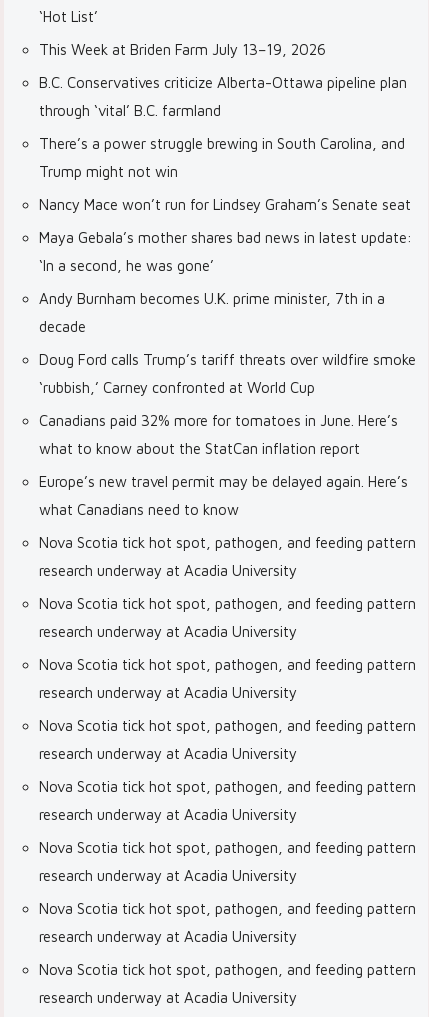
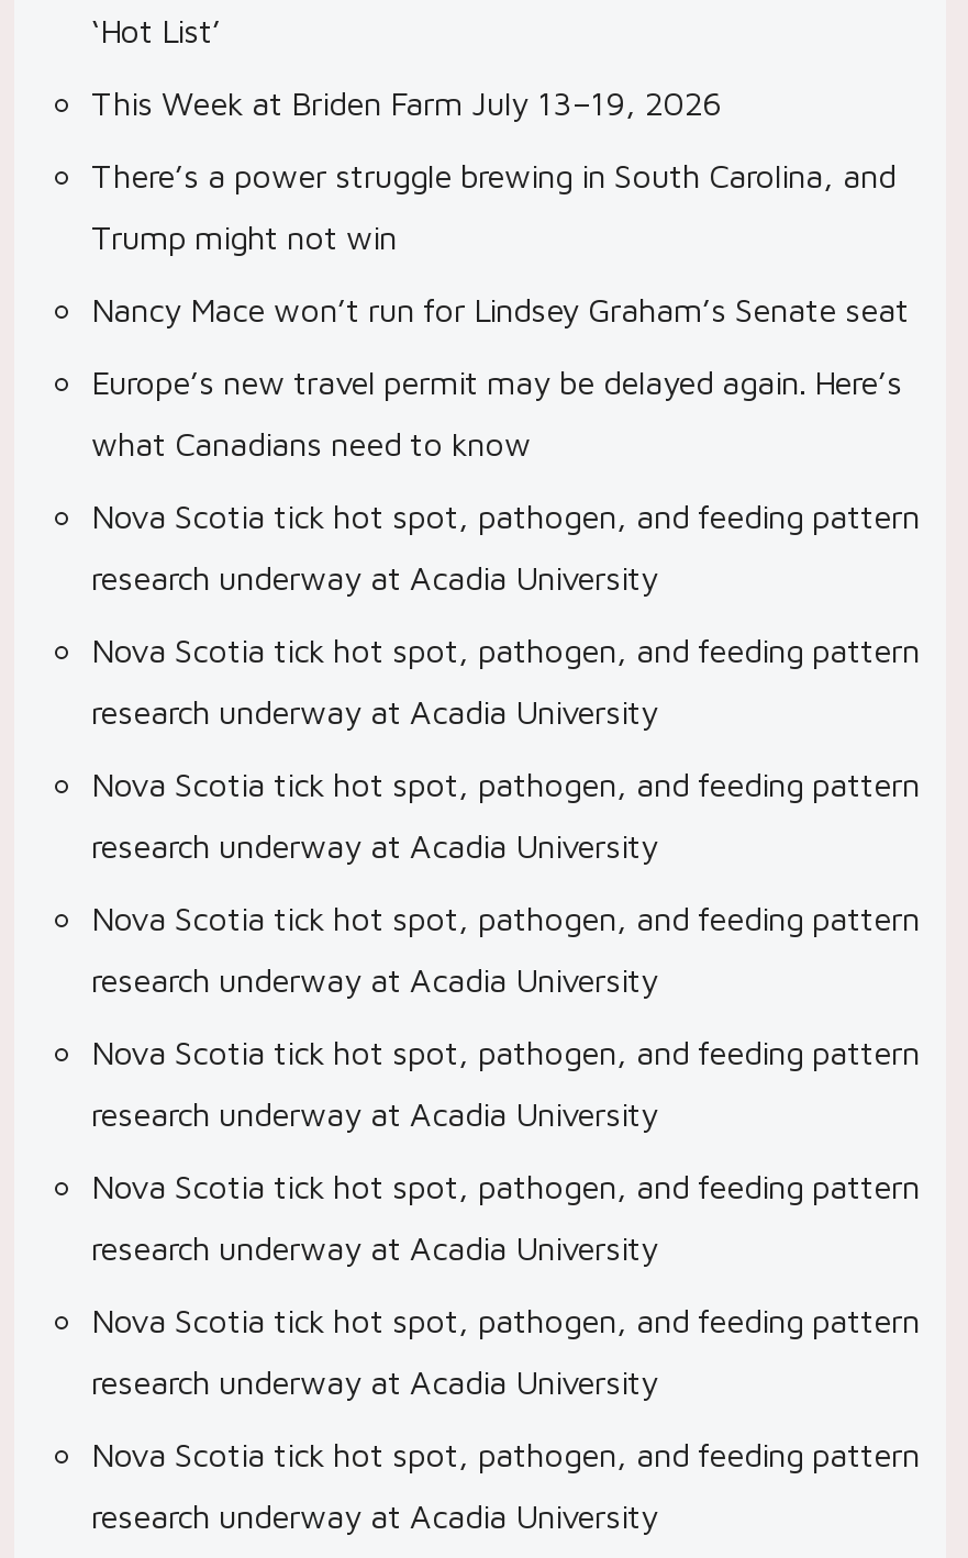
- B.C. Conservatives criticize Alberta-Ottawa pipeline plan
- through ‘vital’ B.C. farmland

- Maya Gebala’s mother shares bad news in latest update:
- ‘In a second, he was gone’
- Andy Burnham becomes U.K. prime minister, 7th in a
- decade
- Doug Ford calls Trump’s tariff threats over wildfire smoke
- ‘rubbish,’ Carney confronted at World Cup
- Canadians paid 32% more for tomatoes in June. Here’s
- what to know about the StatCan inflation report
